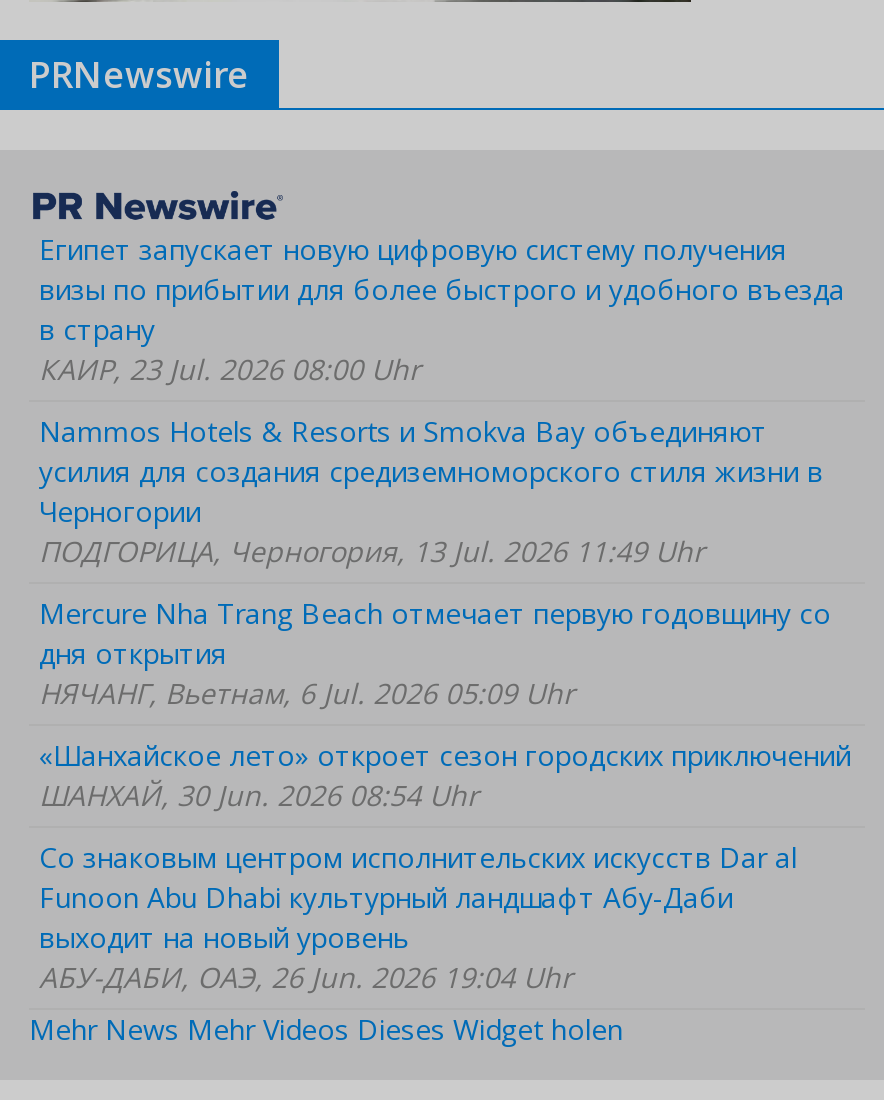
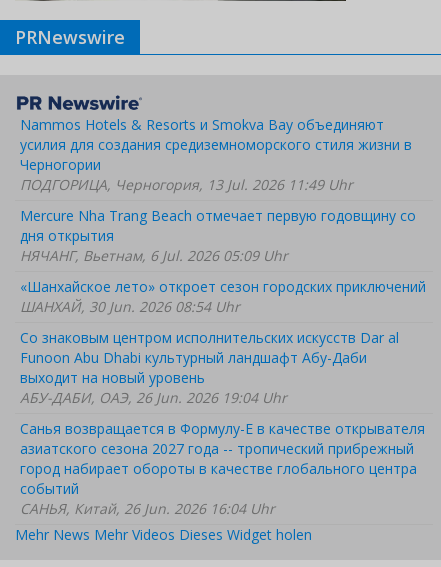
- Египет запускает новую цифровую систему получения
- визы по прибытии для более быстрого и удобного въезда
- в страну
- КАИР, 23 Jul. 2026 08:00 Uhr

moved up: Nammos Hotels & Resorts и Smokva Bay объединяют | усилия для создания средиземноморского стиля жизни в | Черногории | ... | выходит на новый уровень | АБУ-ДАБИ, ОАЭ, 26 Jun. 2026 19:04 Uhr

+ Санья возвращается в Формулу-E в качестве открывателя
+ азиатского сезона 2027 года -- тропический прибрежный
+ город набирает обороты в качестве глобального центра
+ событий
+ САНЬЯ, Китай, 26 Jun. 2026 16:04 Uhr
